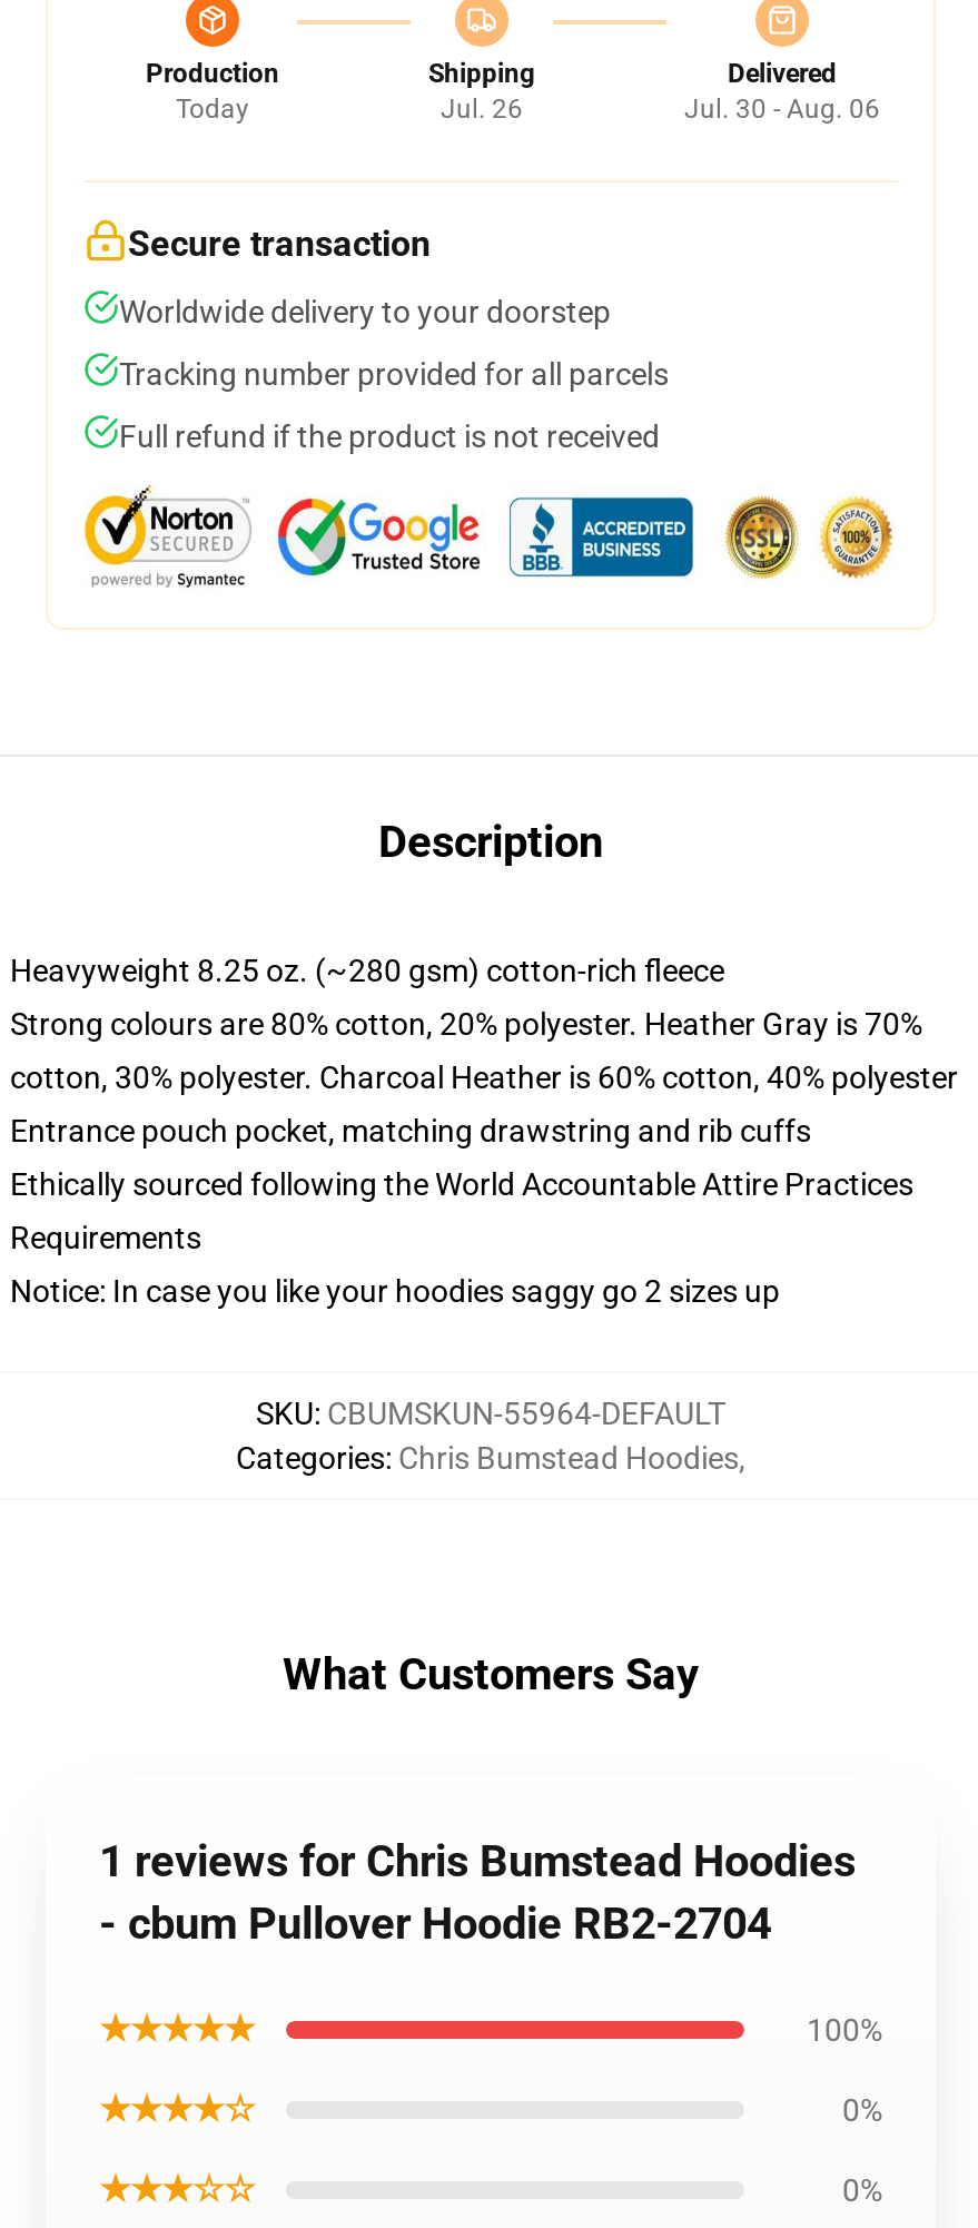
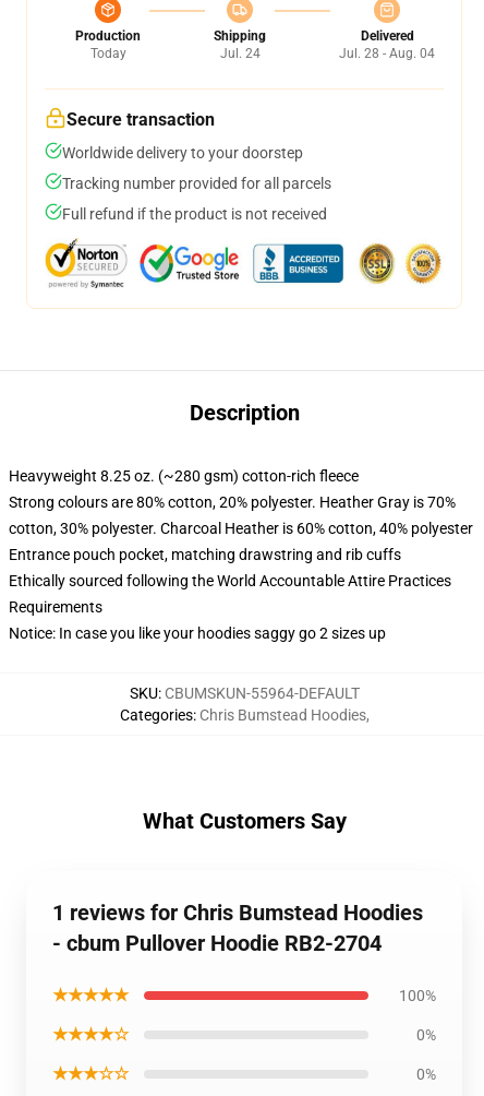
- Jul. 26
+ Jul. 24

- Jul. 30 - Aug. 06
+ Jul. 28 - Aug. 04
